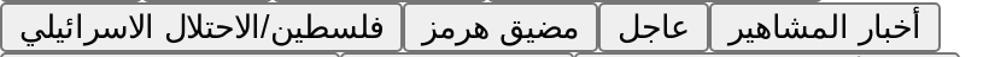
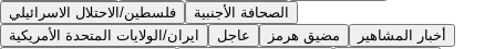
moved down: مضيق هرمز

+ الصحافة الأجنبية
+ ايران/الولايات المتحدة الأمريكية
